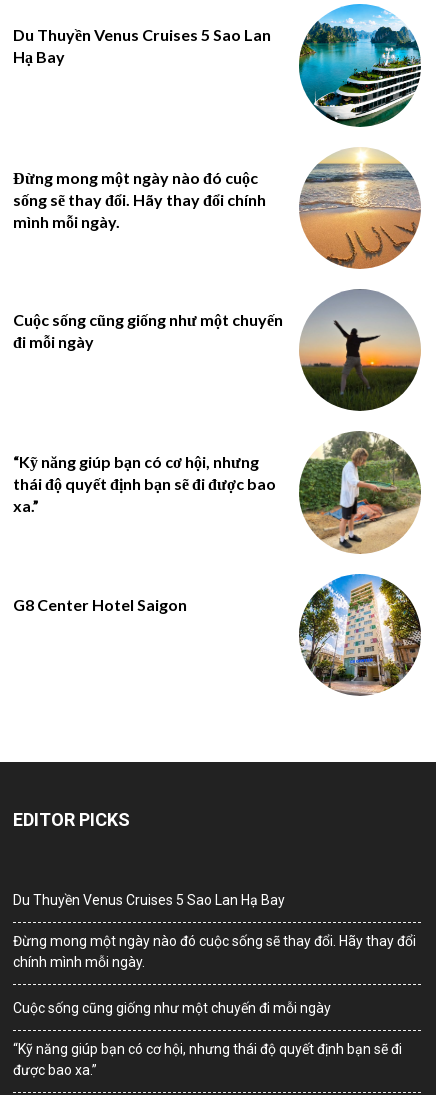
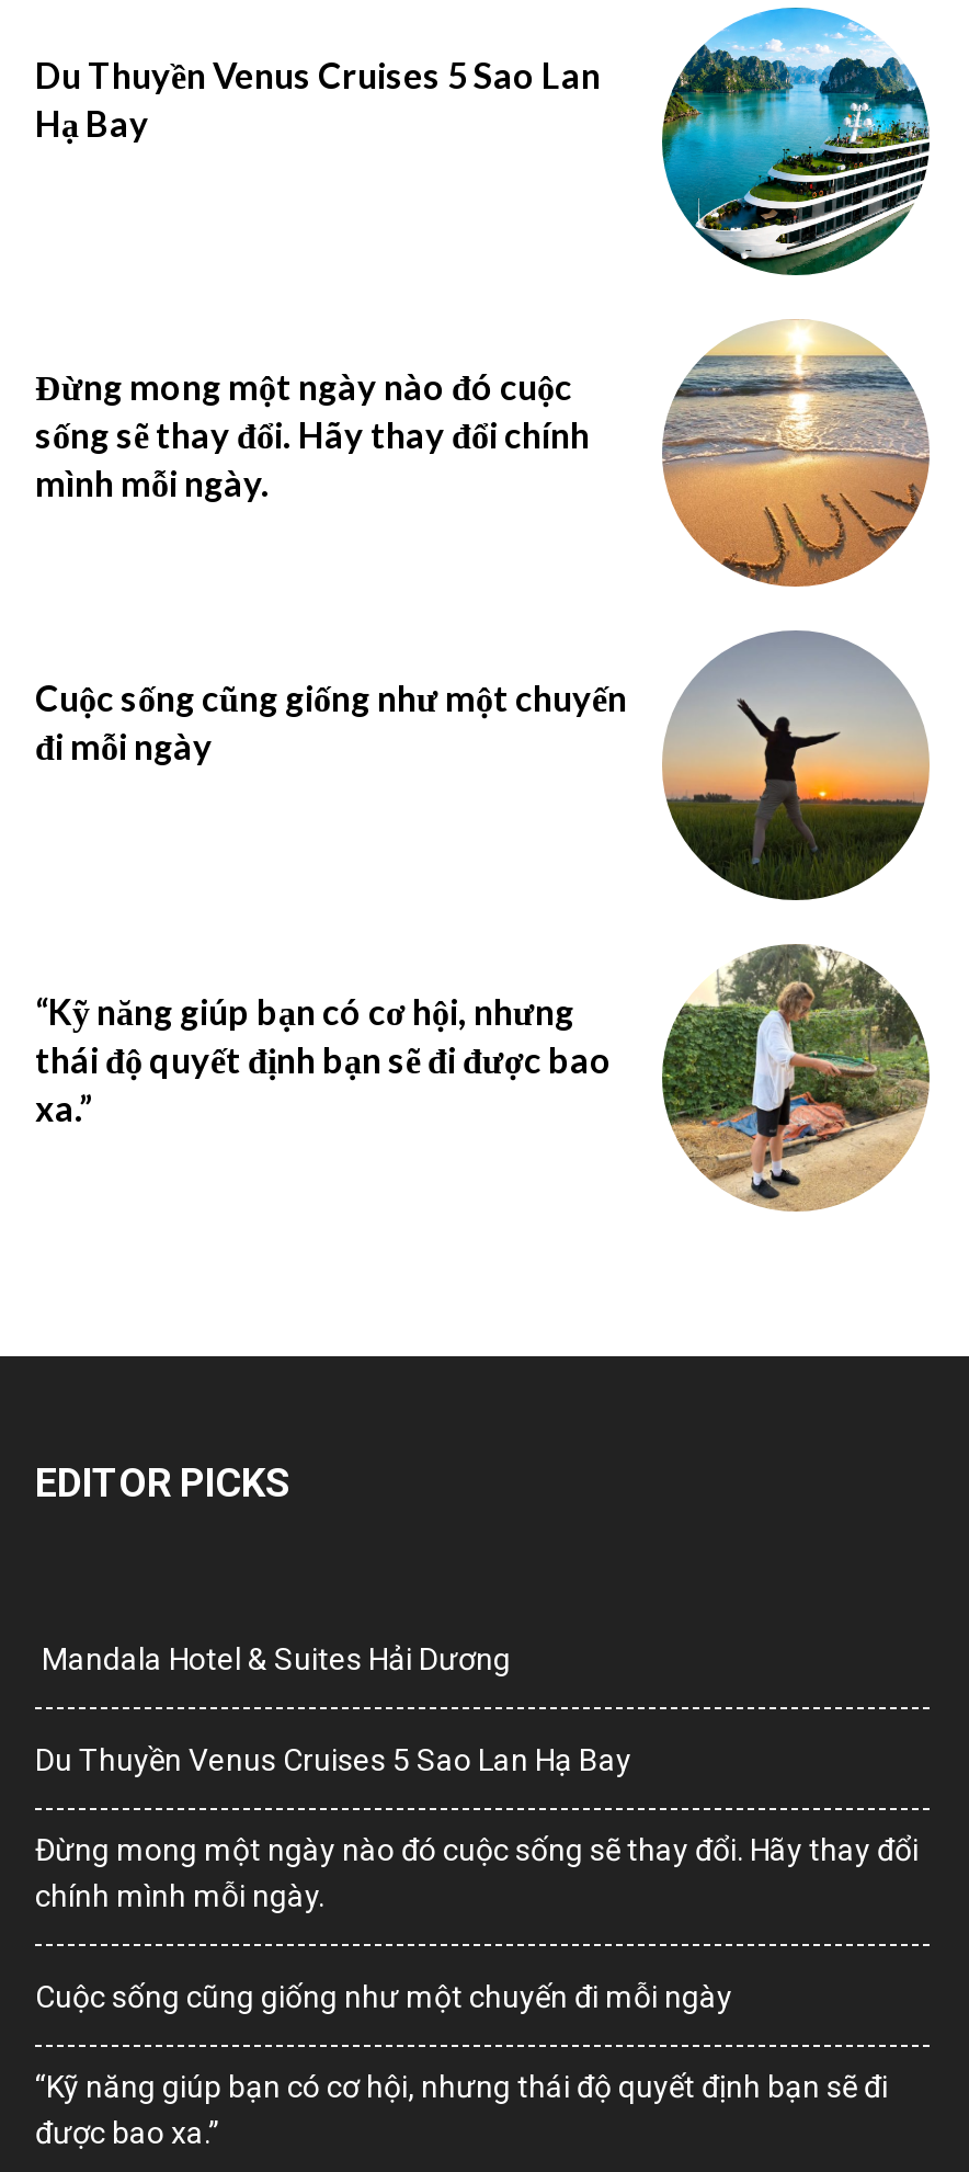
- [image]

- G8 Center Hotel Saigon

moved up: EDITOR PICKS

+ Mandala Hotel & Suites Hải Dương
